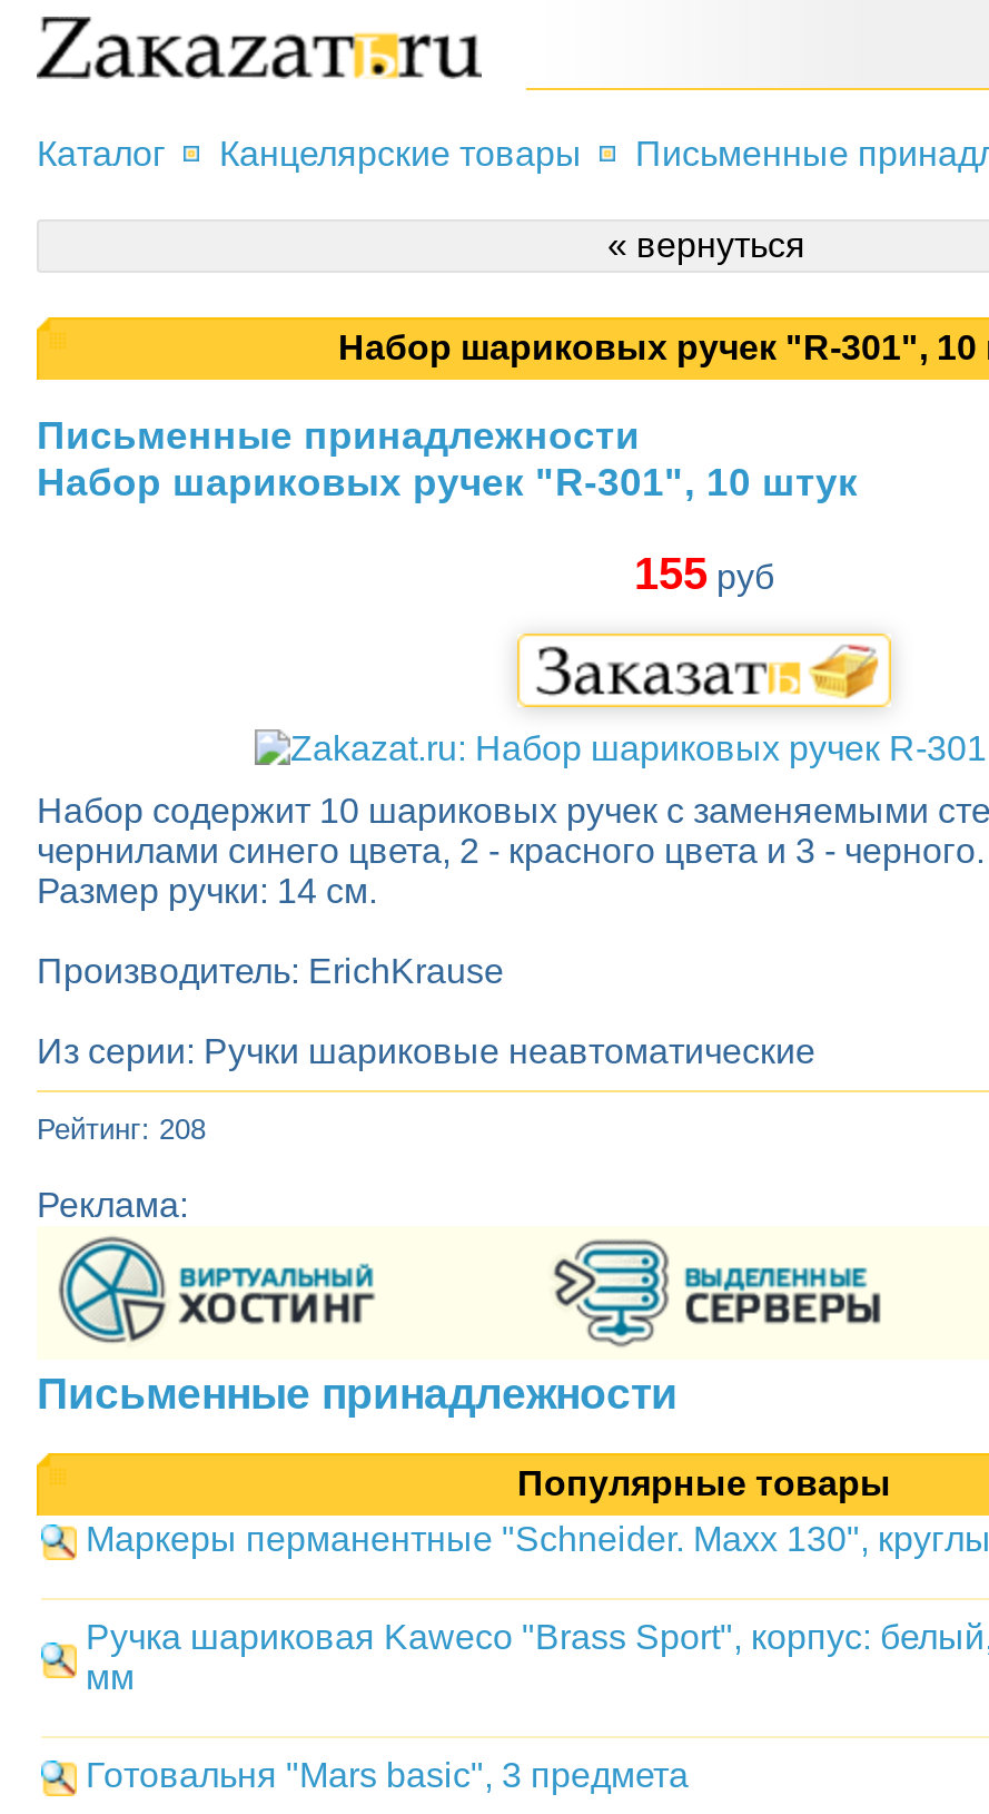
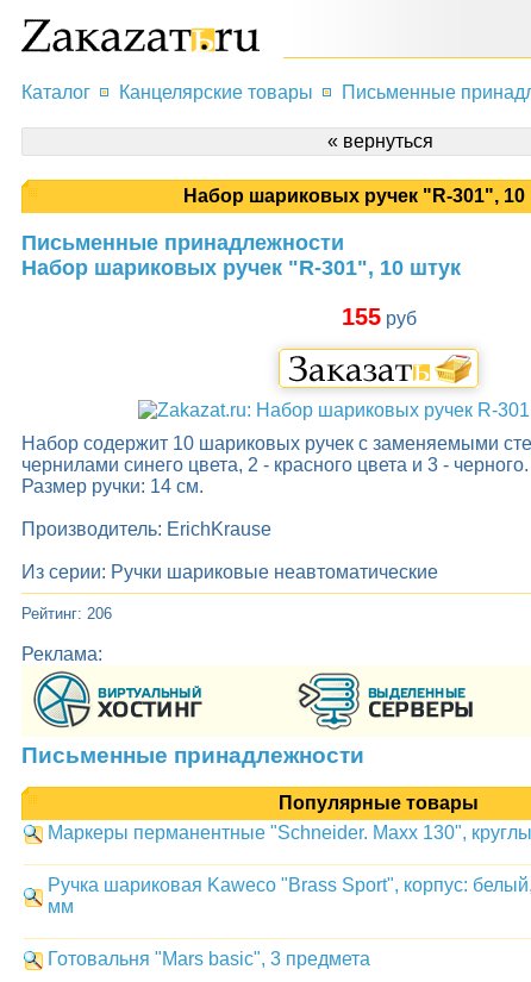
- Рейтинг: 208
+ Рейтинг: 206
